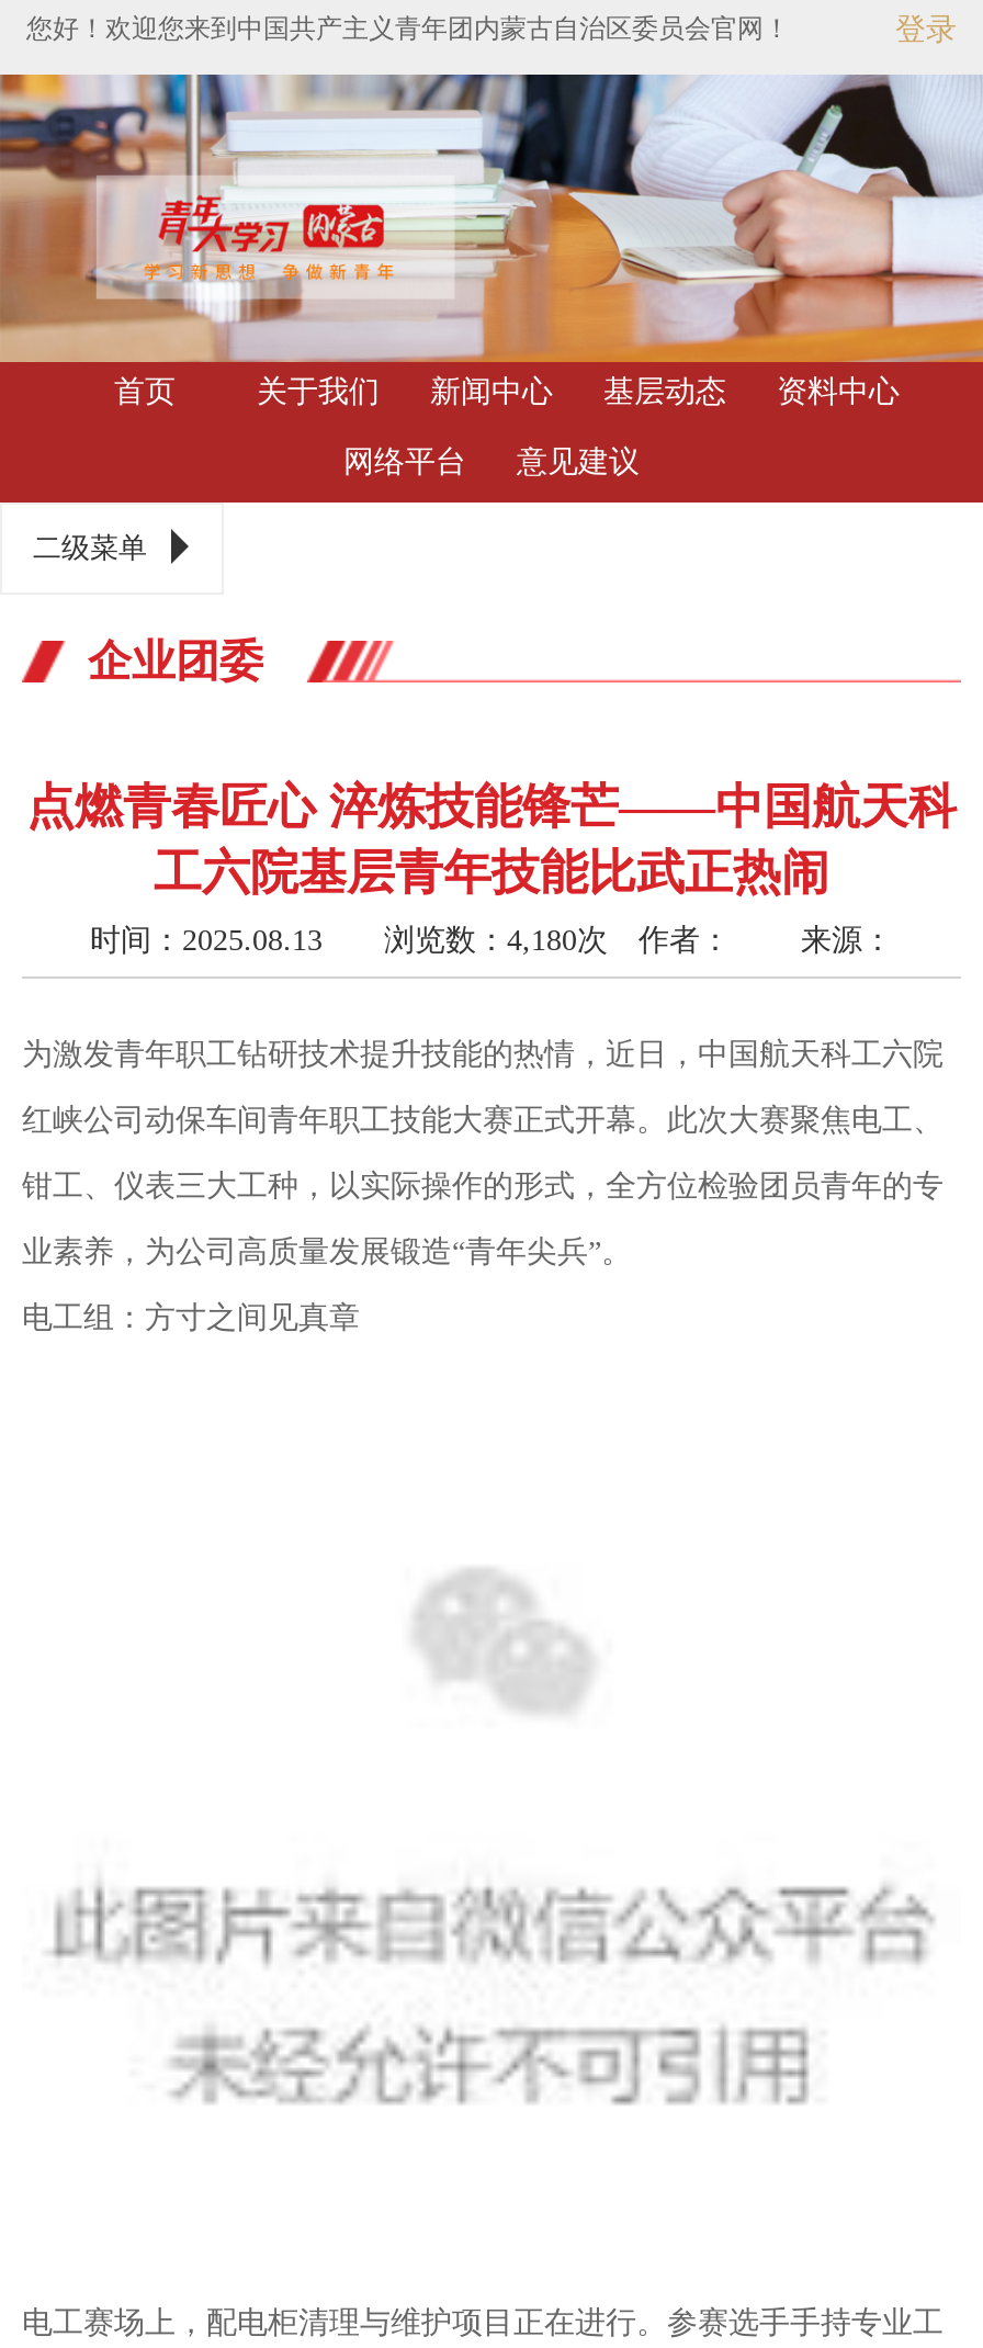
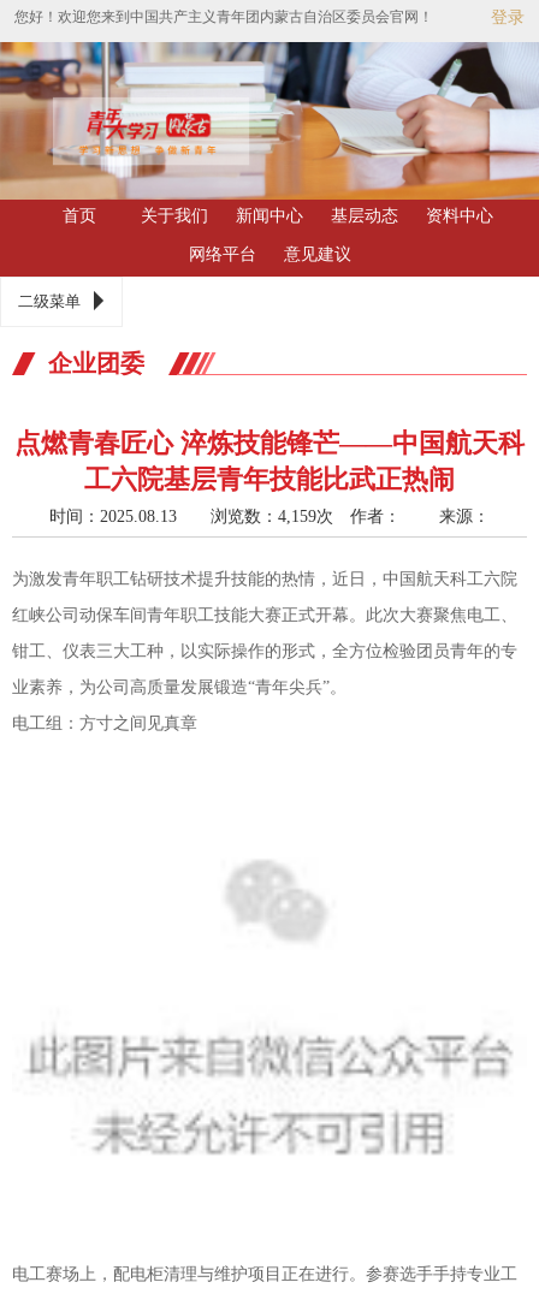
- 时间：2025.08.13 浏览数：4,180次作者： 来源：
+ 时间：2025.08.13 浏览数：4,159次作者： 来源：
